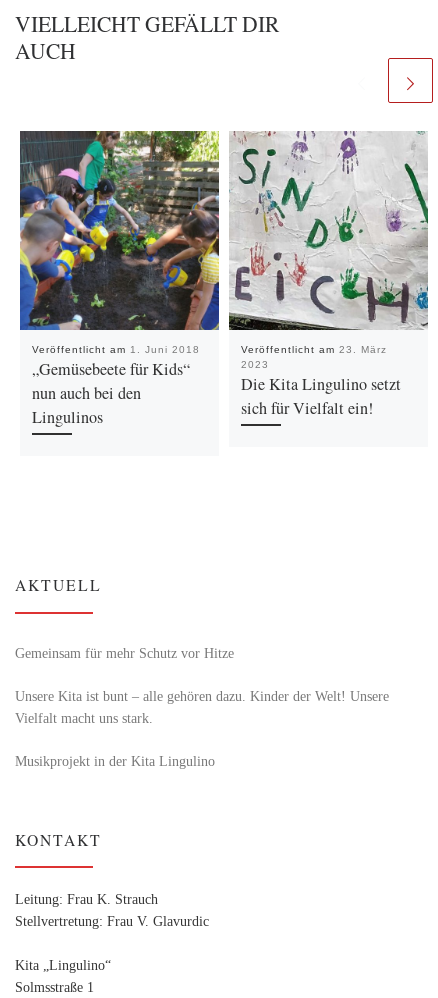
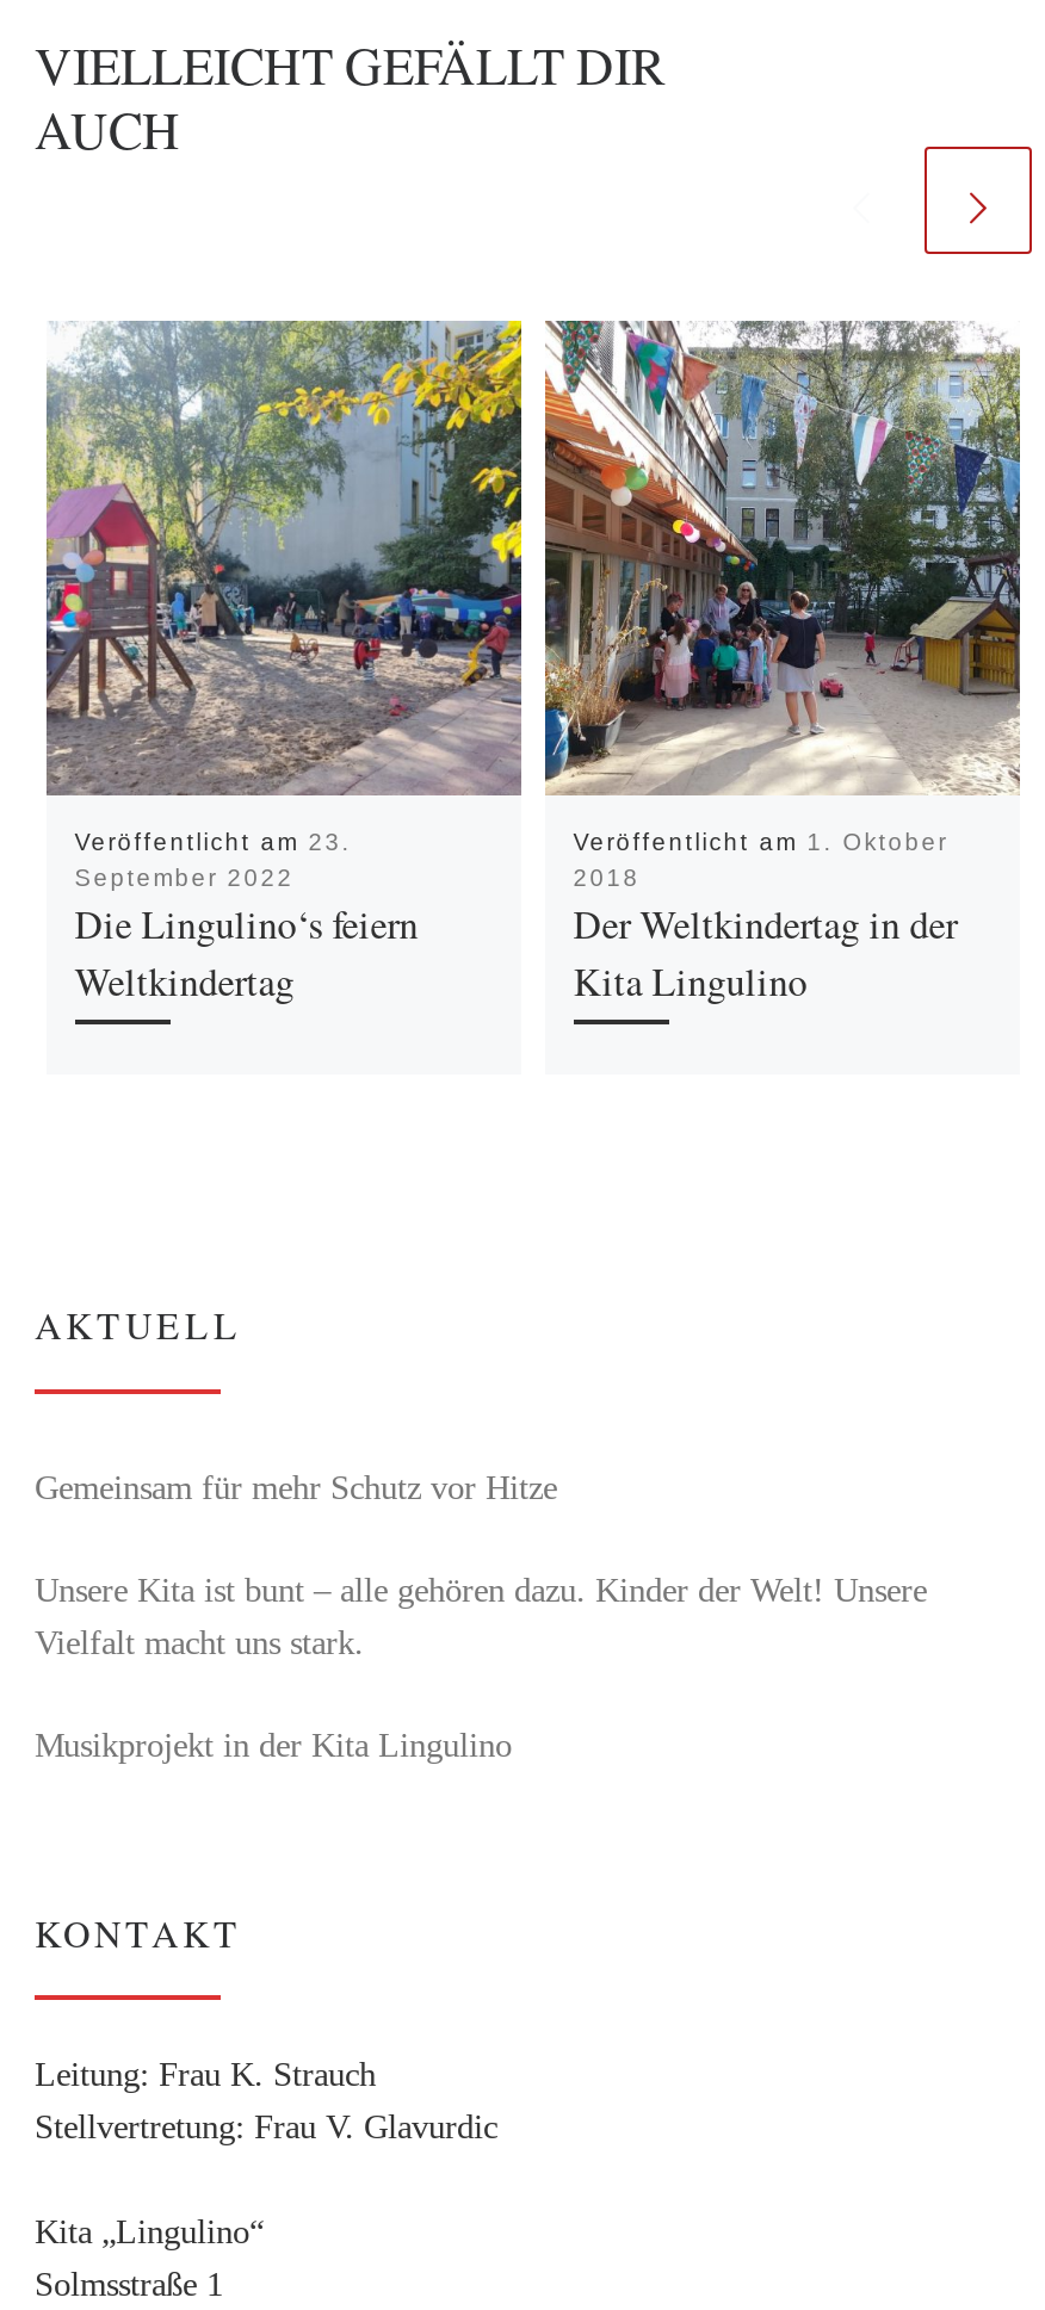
- [image]
- Veröffentlicht am 1. Juni 2018
- „Gemüsebeete für Kids“
- nun auch bei den
- Lingulinos
+ [image]
+ Veröffentlicht am 23.
+ September 2022
+ Die Lingulino‘s feiern
+ Weltkindertag

- [image]
- Veröffentlicht am 23. März
- 2023
- Die Kita Lingulino setzt
- sich für Vielfalt ein!
+ [image]
+ Veröffentlicht am 1. Oktober
+ 2018
+ Der Weltkindertag in der
+ Kita Lingulino
